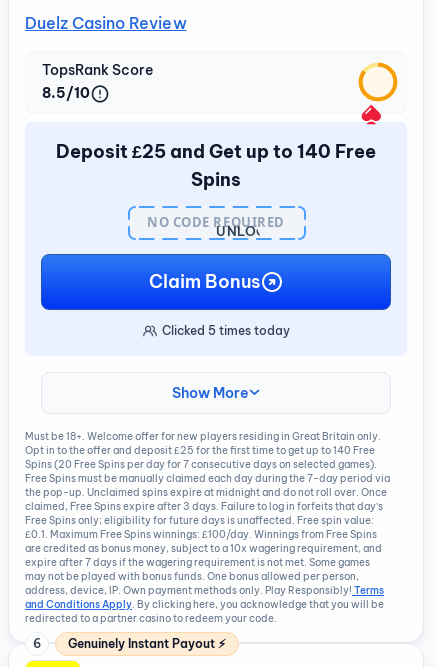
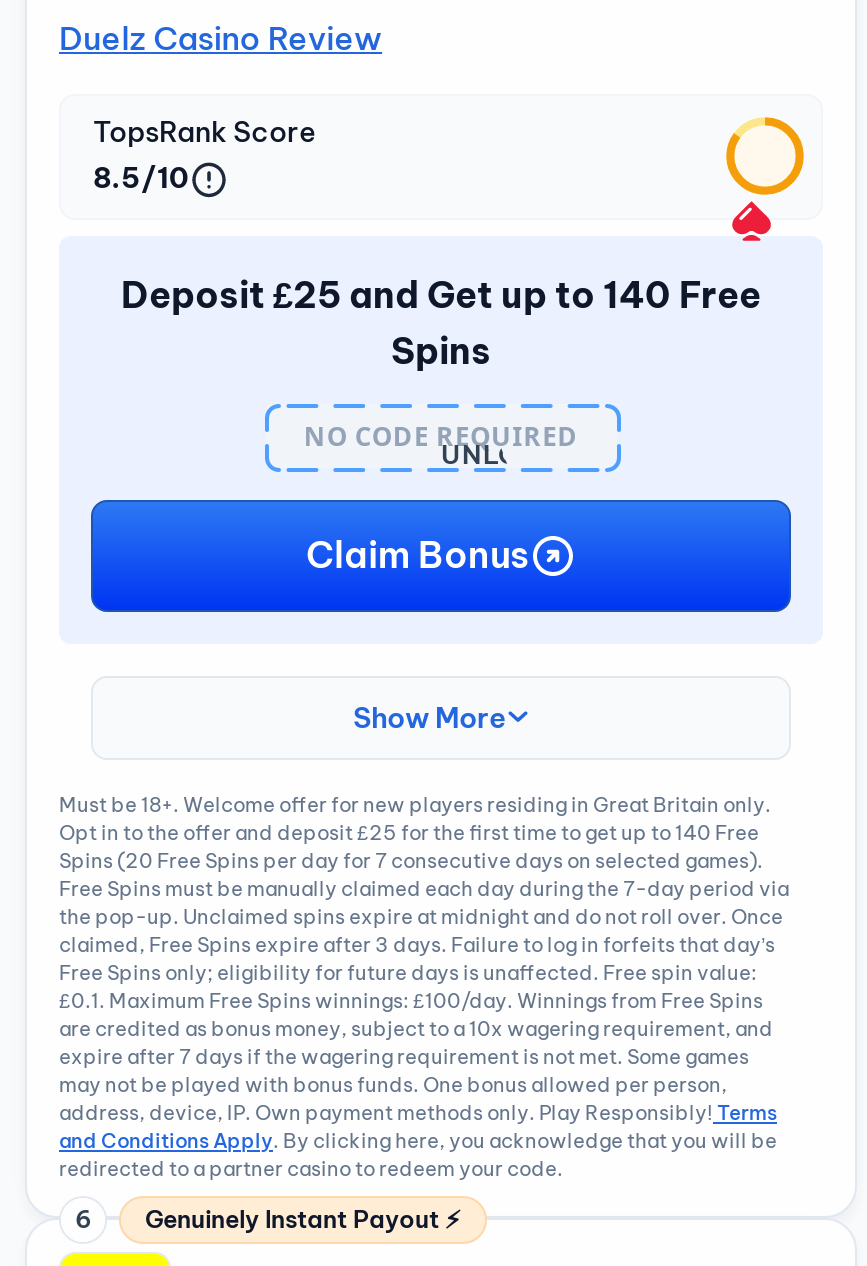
- Clicked 5 times today
